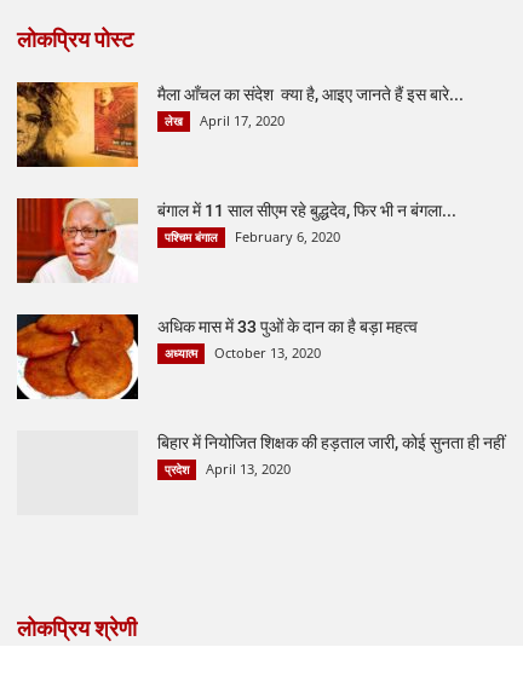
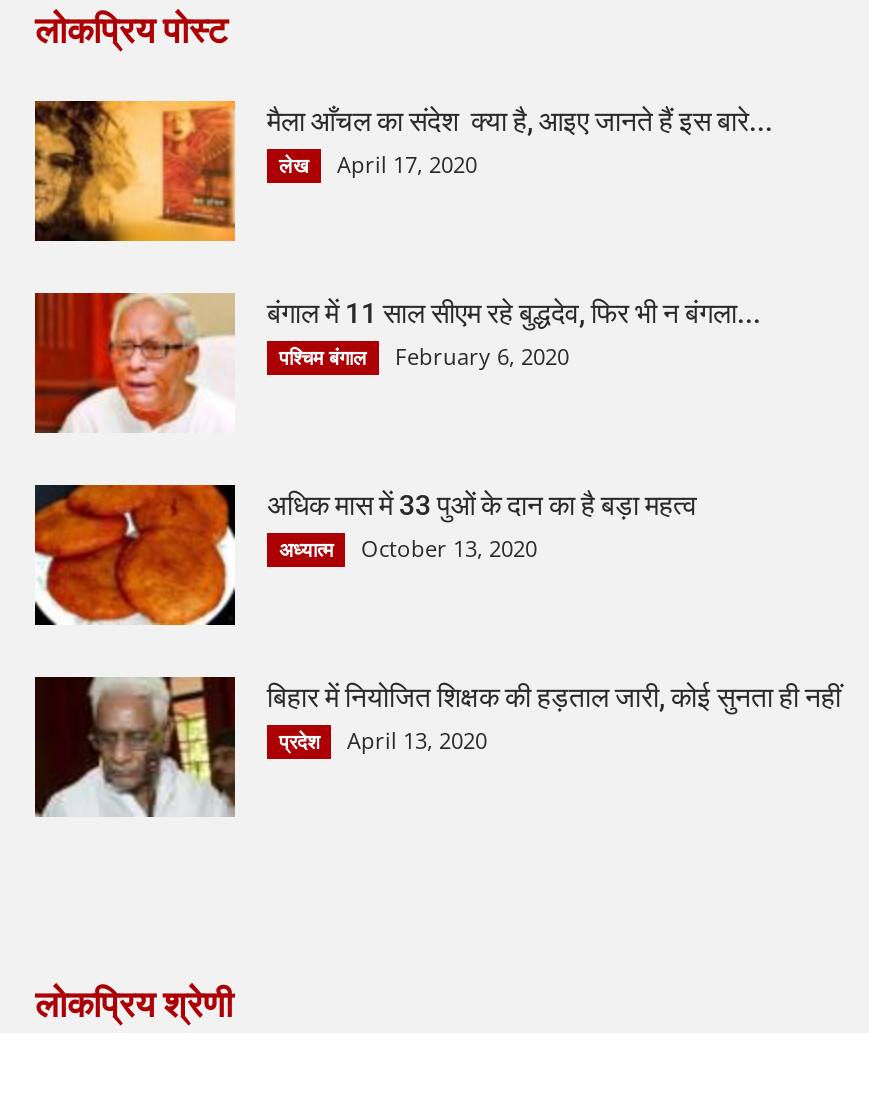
+ [image]
